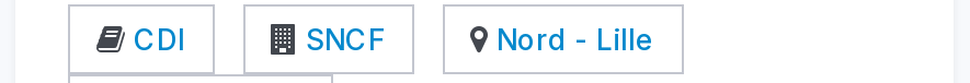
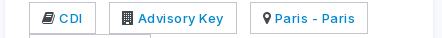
- SNCF
- Nord - Lille
+ Advisory Key
+ Paris - Paris
